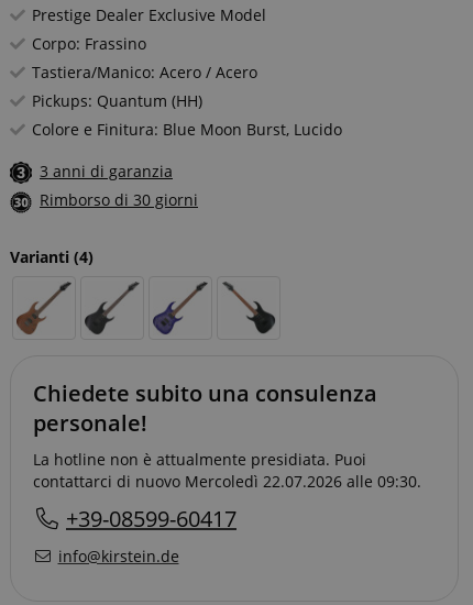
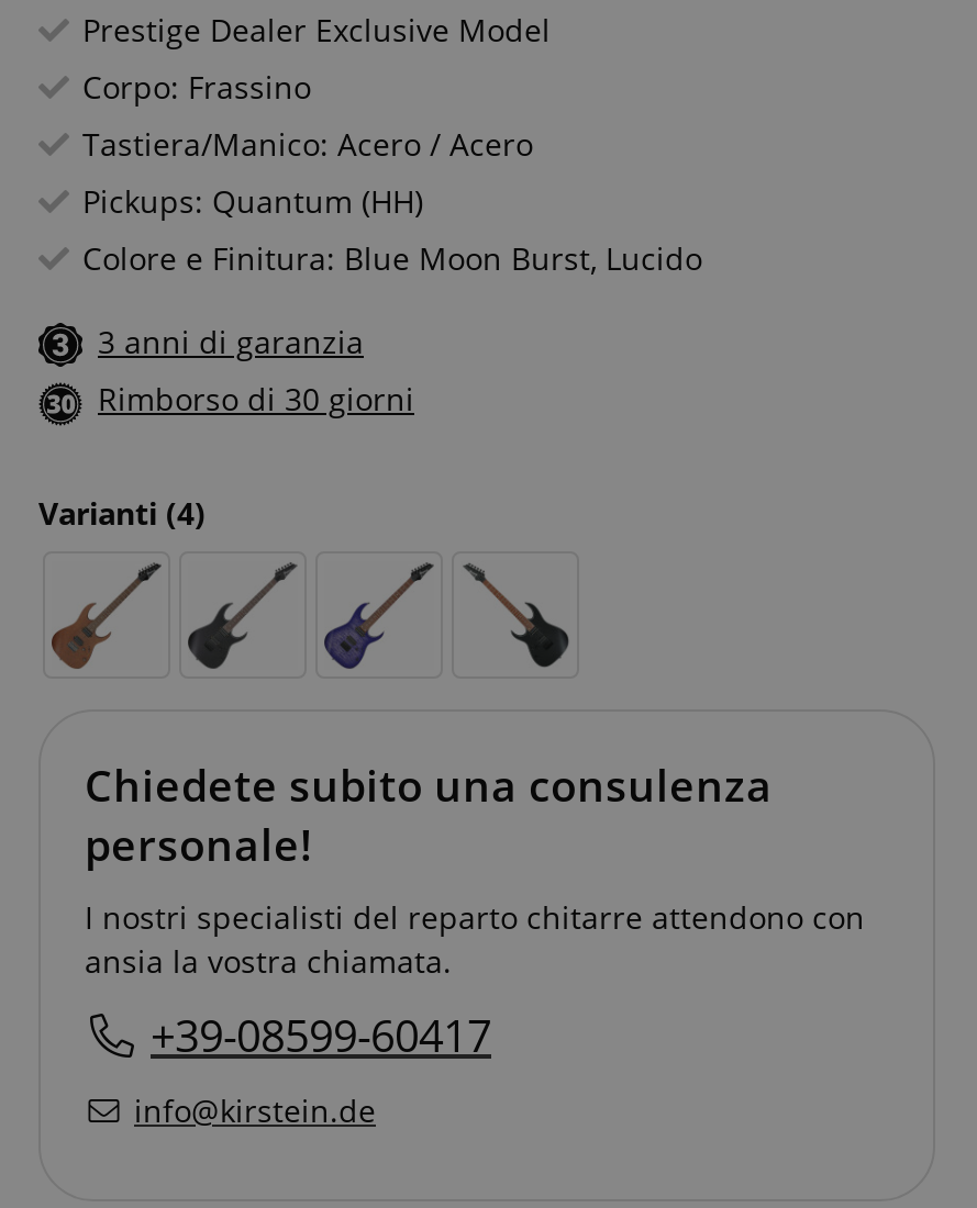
- La hotline non è attualmente presidiata. Puoi
- contattarci di nuovo Mercoledì 22.07.2026 alle 09:30.
+ I nostri specialisti del reparto chitarre attendono con
+ ansia la vostra chiamata.
